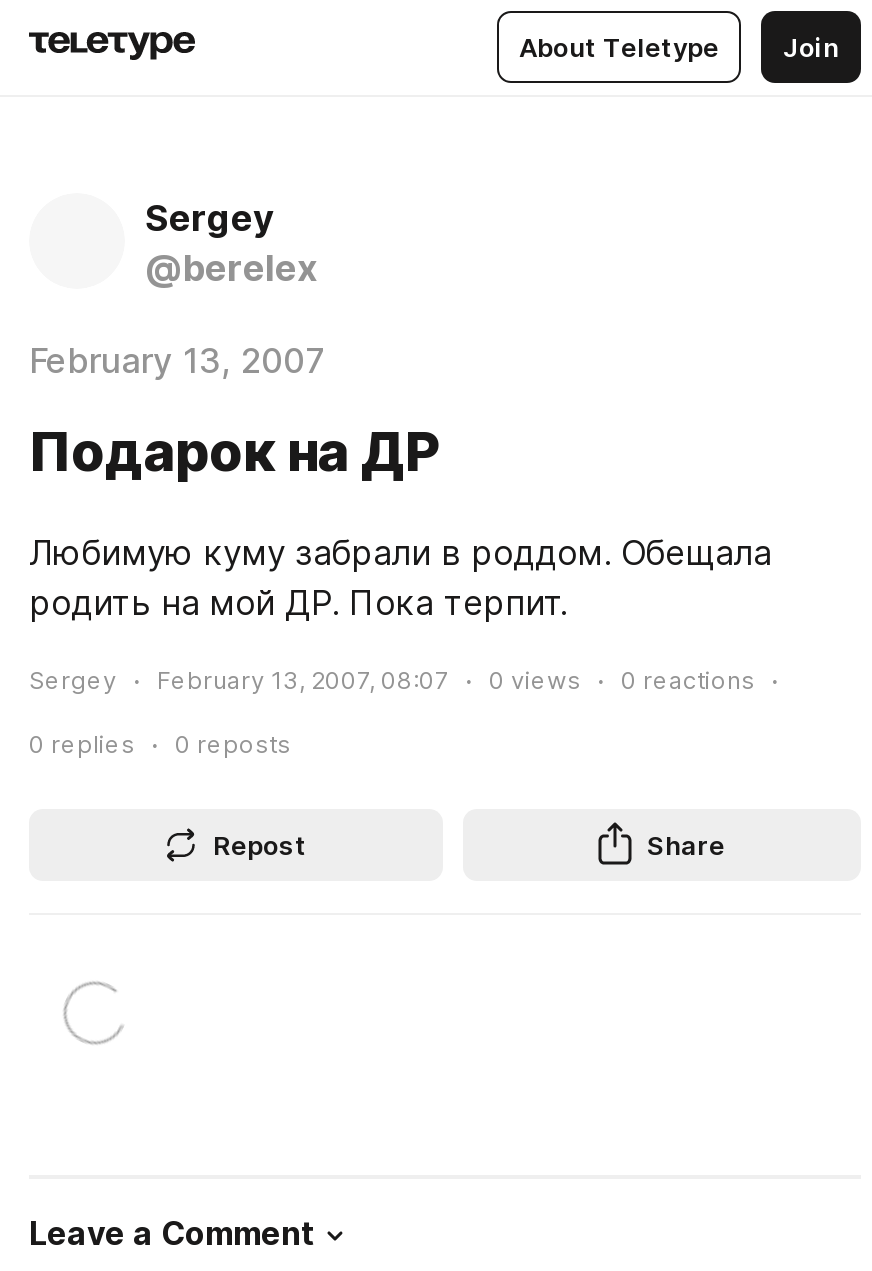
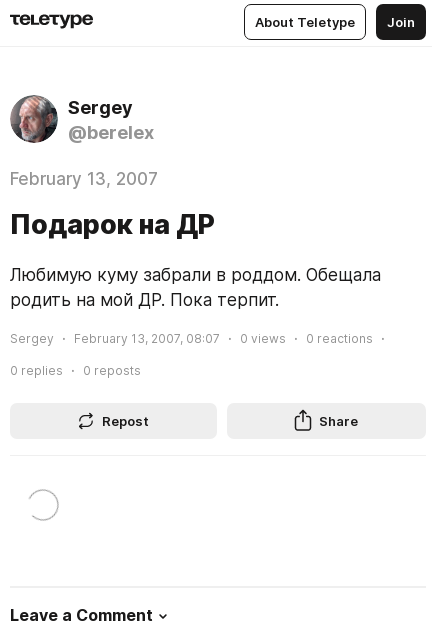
+ [image]
